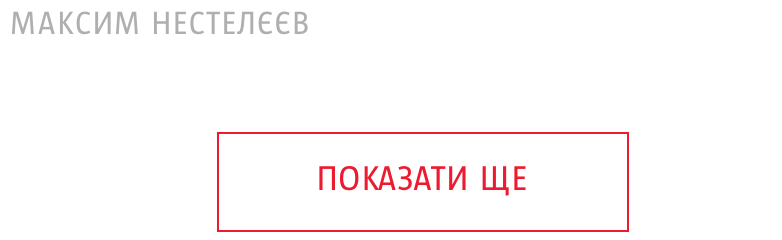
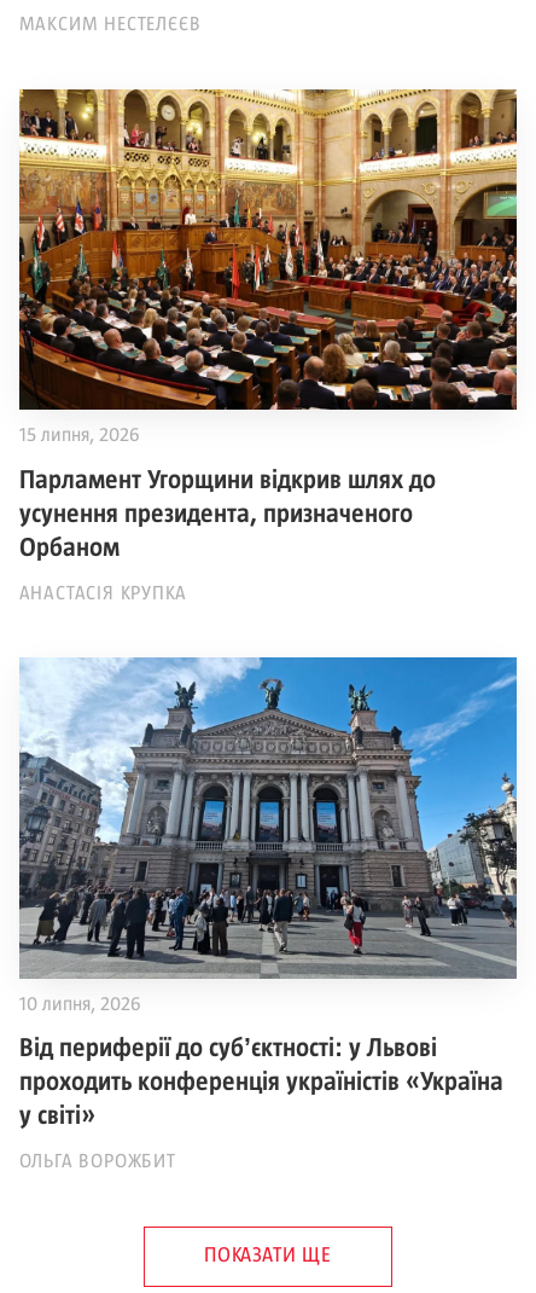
+ [image]
+ 15 липня, 2026
+ Парламент Угорщини відкрив шлях до
+ усунення президента, призначеного
+ Орбаном
+ АНАСТАСІЯ КРУПКА

+ [image]
+ 10 липня, 2026
+ Від периферії до субʼєктності: у Львові
+ проходить конференція україністів «Україна
+ у світі»
+ ОЛЬГА ВОРОЖБИТ
